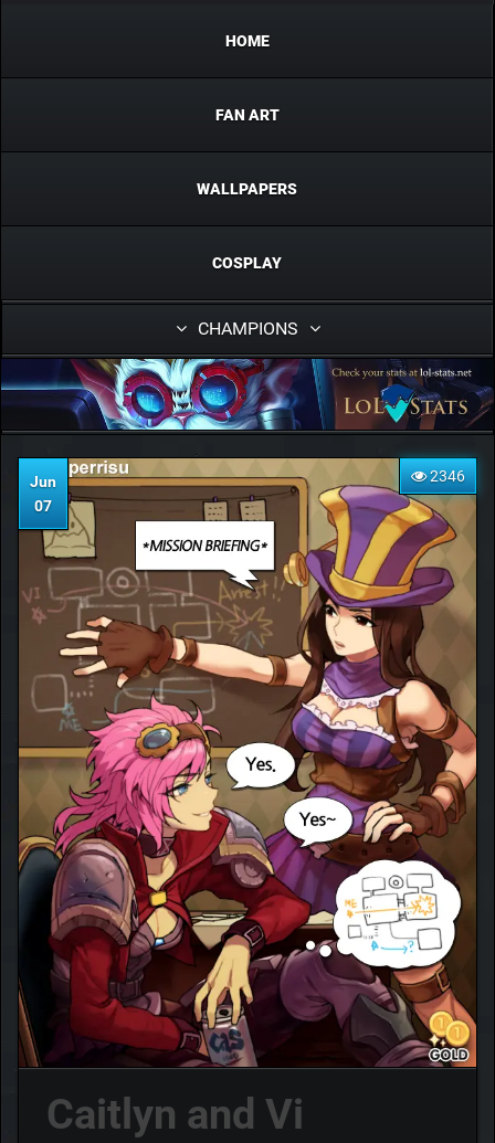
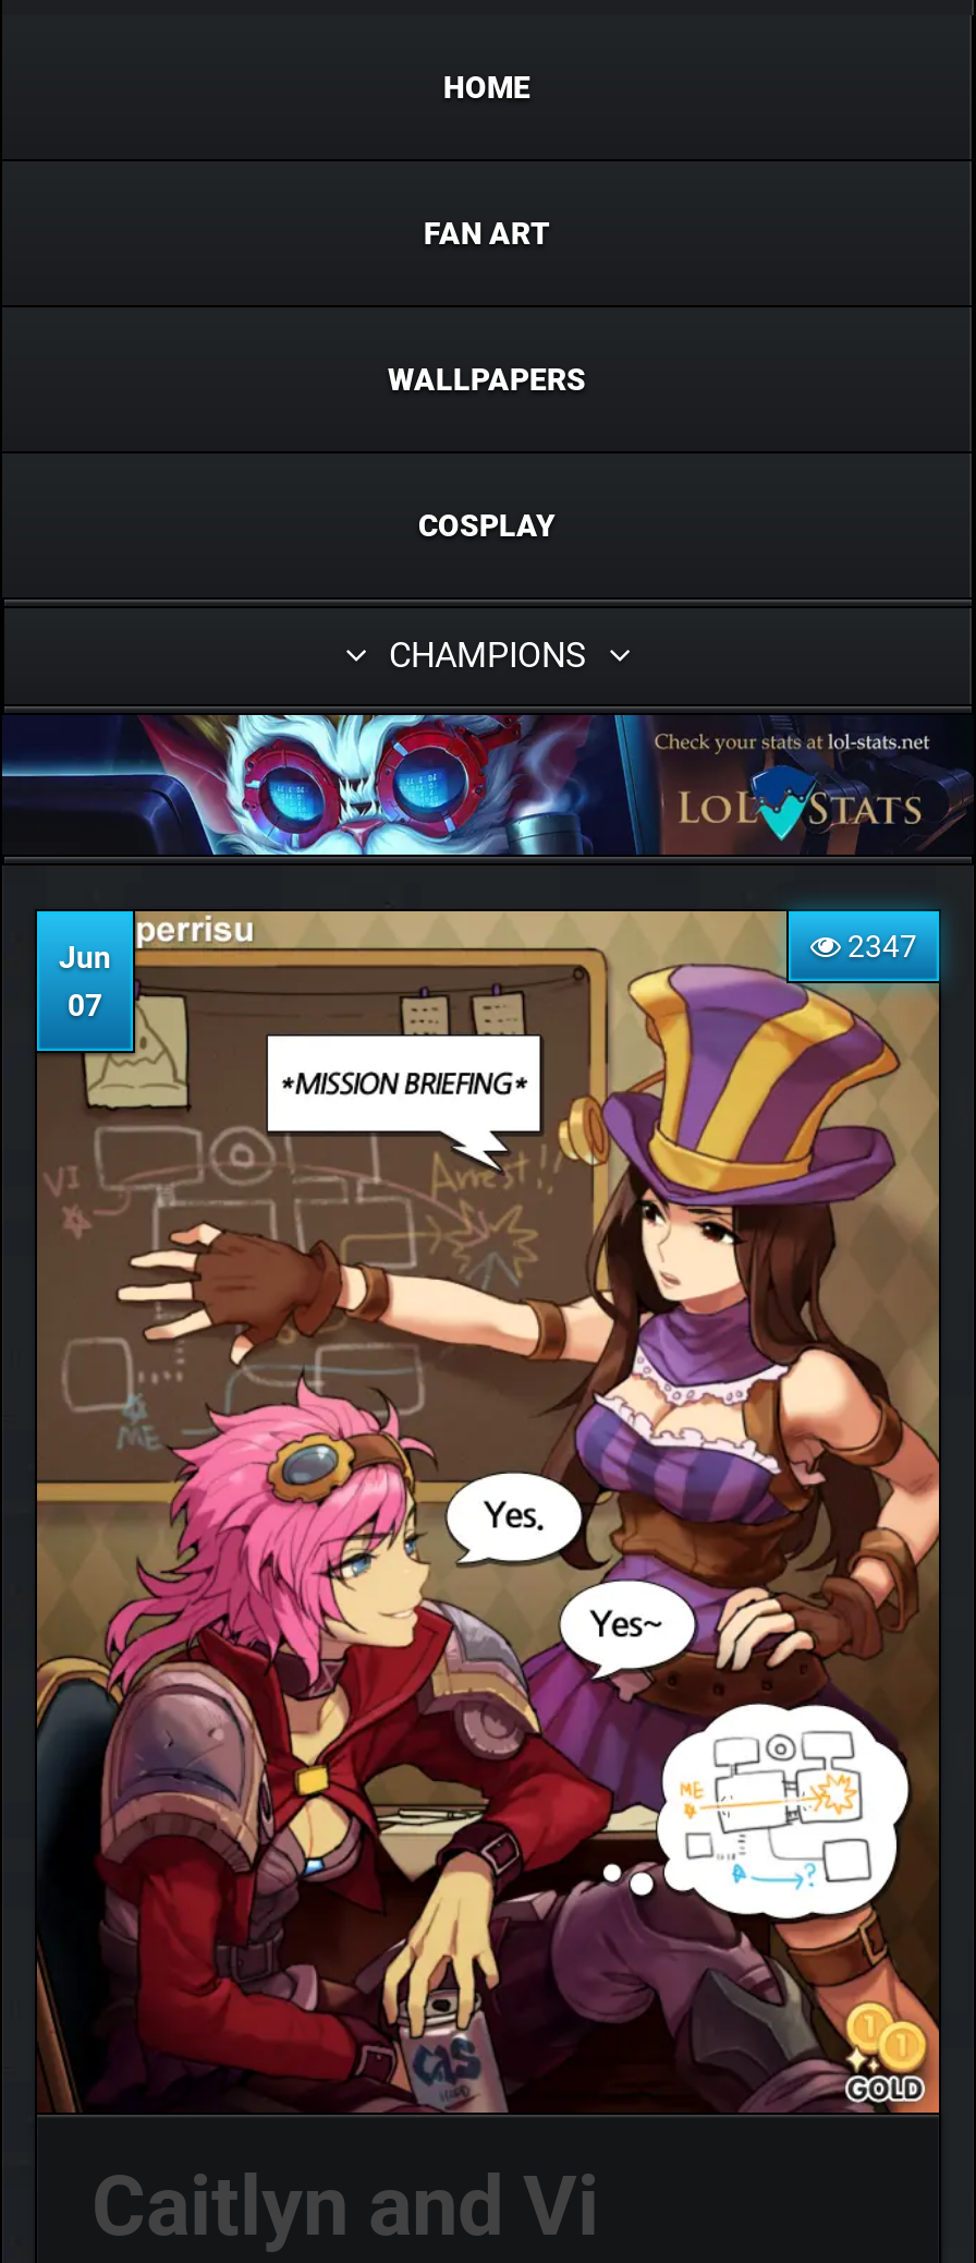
- 2346
+ 2347
